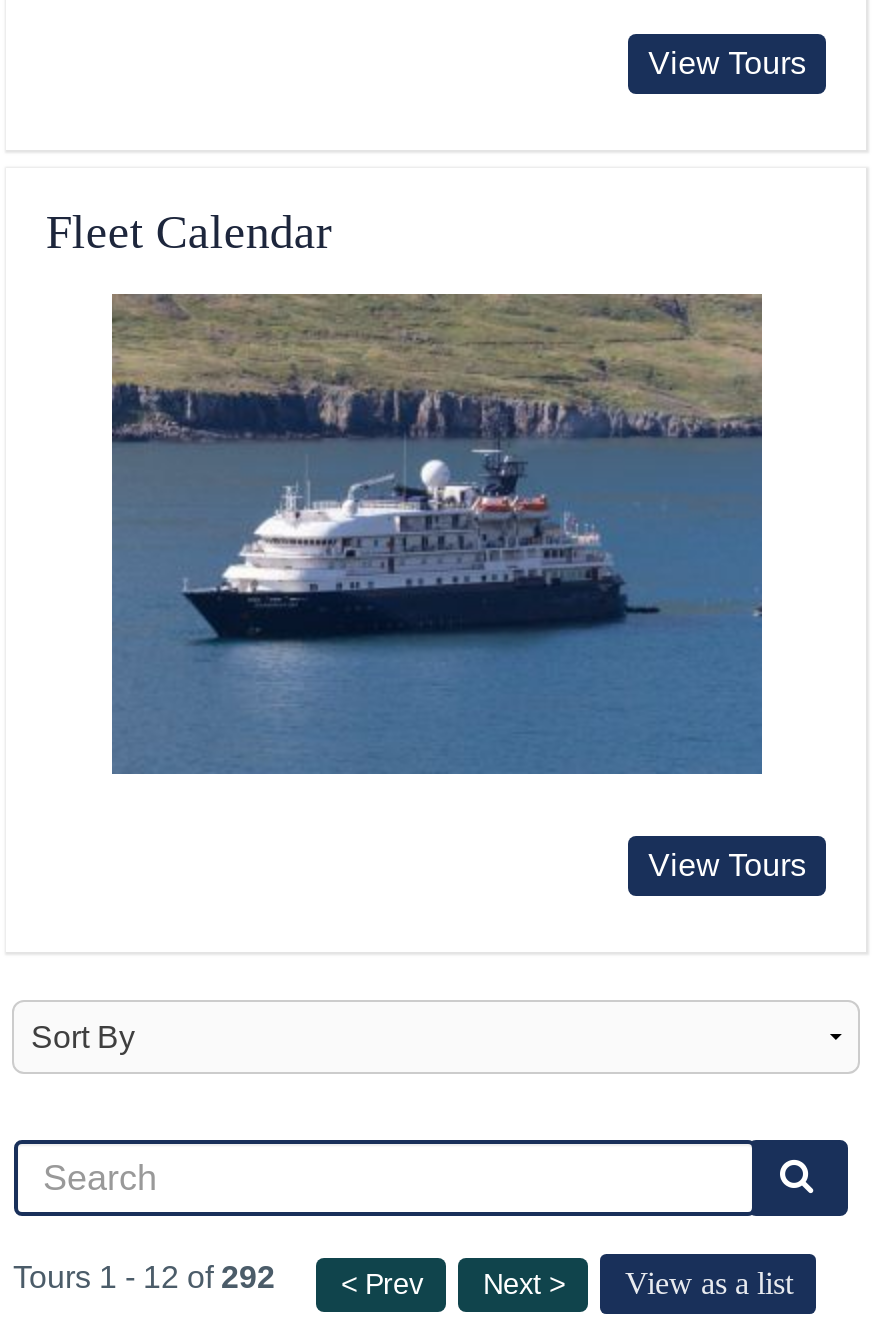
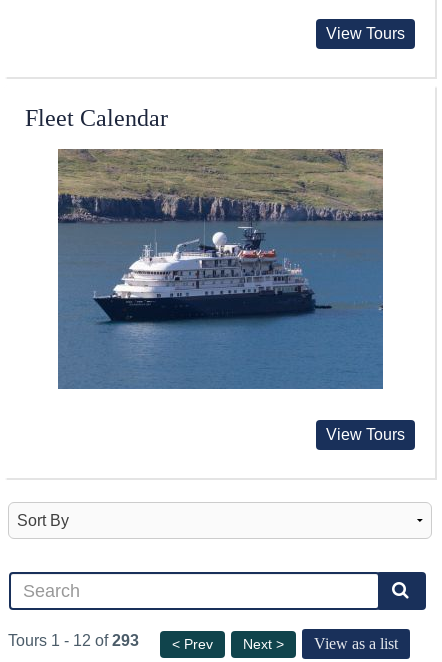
- Tours 1 - 12 of 292
+ Tours 1 - 12 of 293
